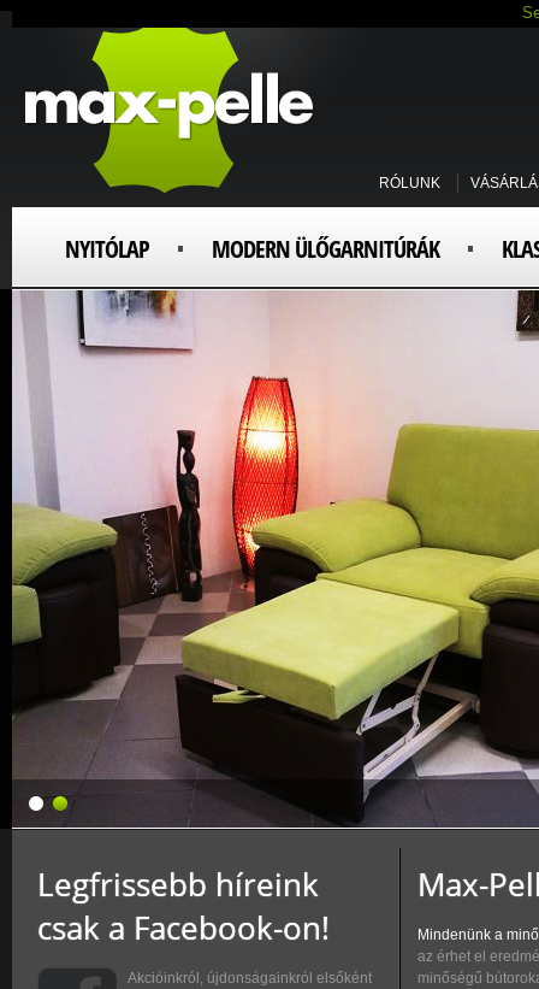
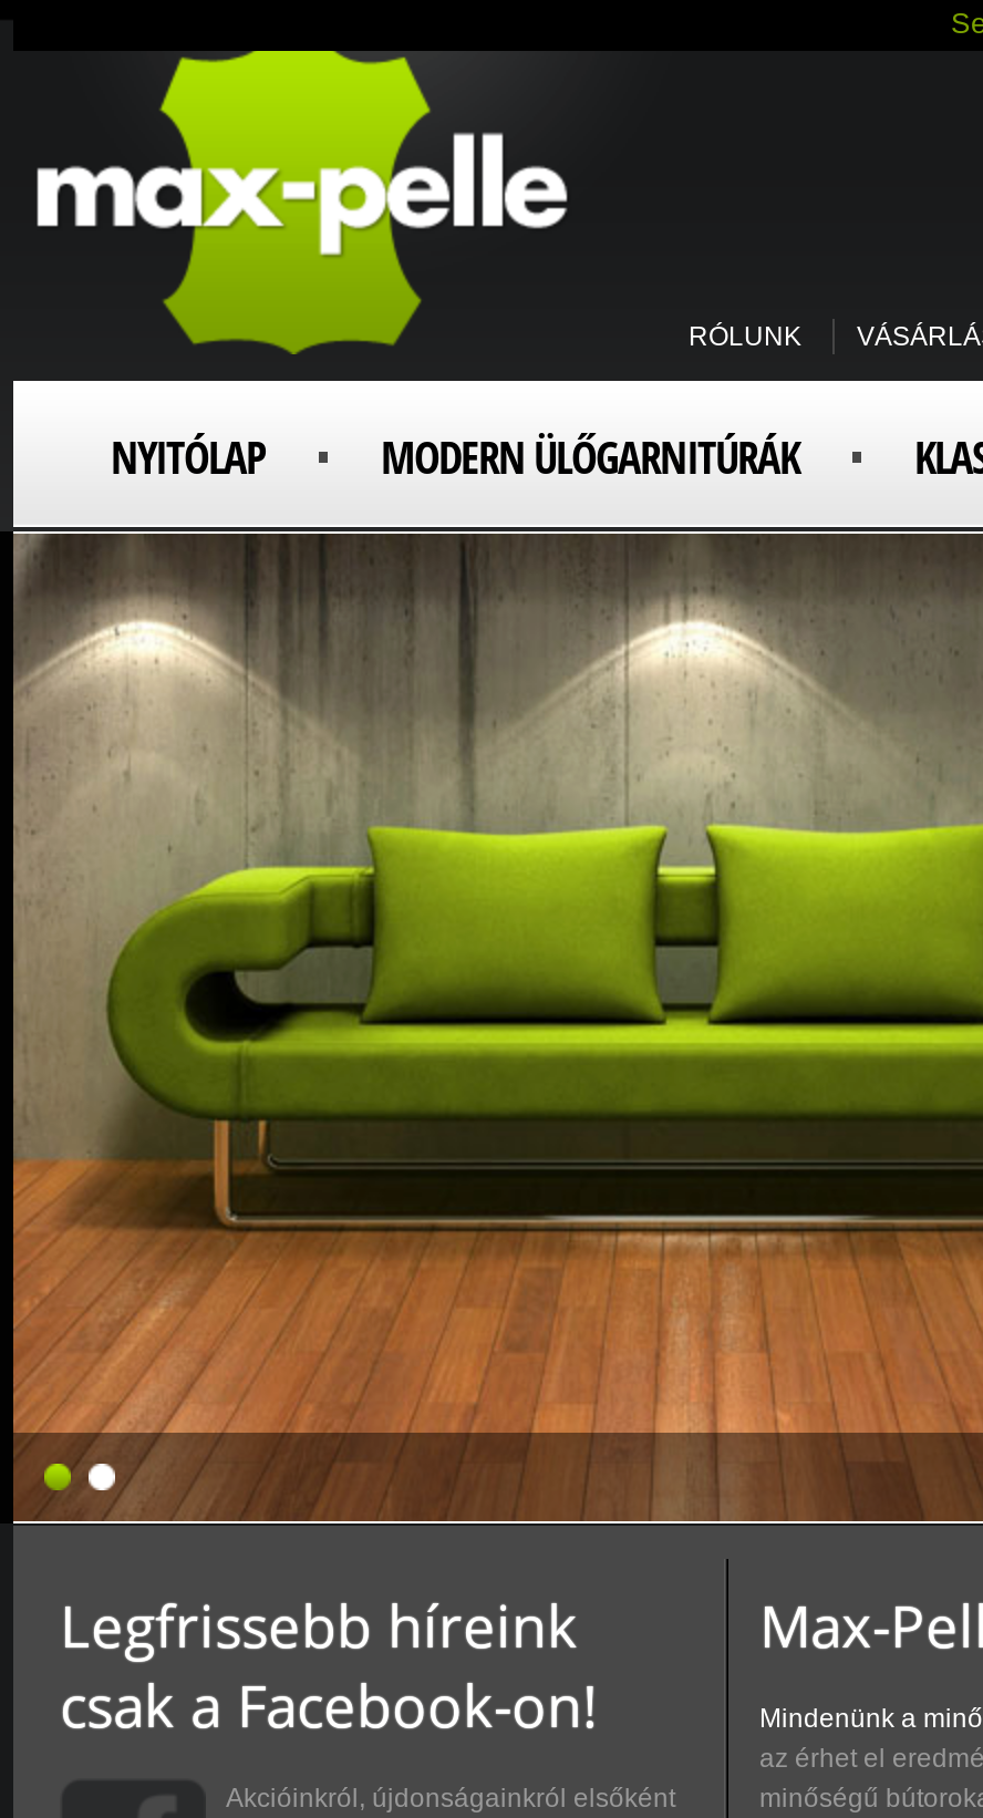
- [image]
+ [image]
